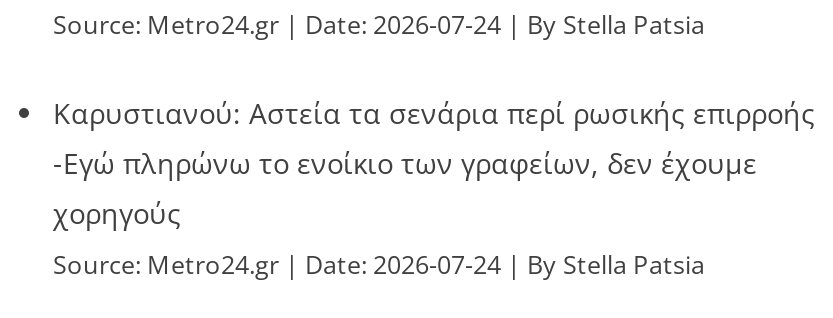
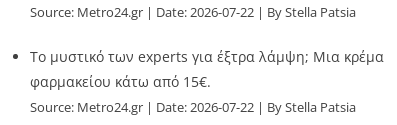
- Date: 2026-07-24 By Stella Patsia
+ Date: 2026-07-22 By Stella Patsia

- Καρυστιανού: Αστεία τα σενάρια περί ρωσικής επιρροής
- -Εγώ πληρώνω το ενοίκιο των γραφείων, δεν έχουμε
- χορηγούς
+ Το μυστικό των experts για έξτρα λάμψη; Μια κρέμα
+ φαρμακείου κάτω από 15€.

- Date: 2026-07-24 By Stella Patsia
+ Date: 2026-07-22 By Stella Patsia
